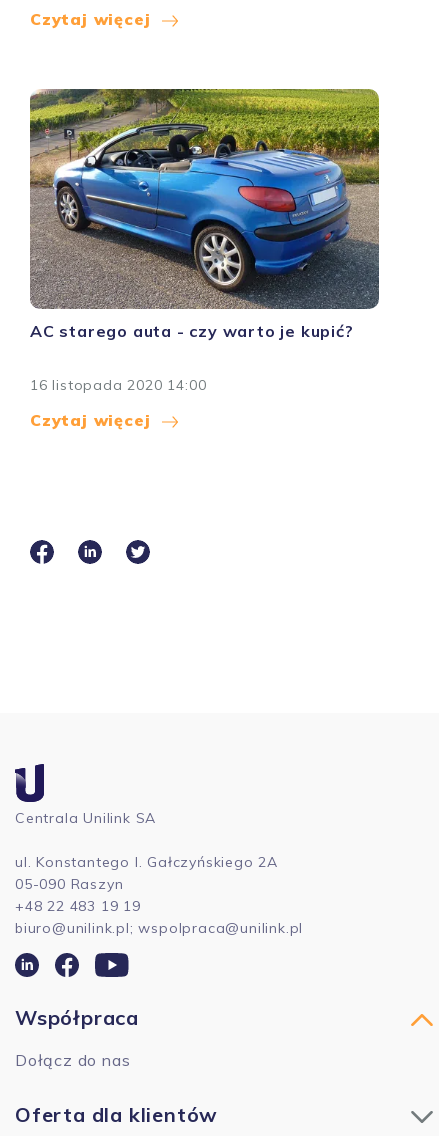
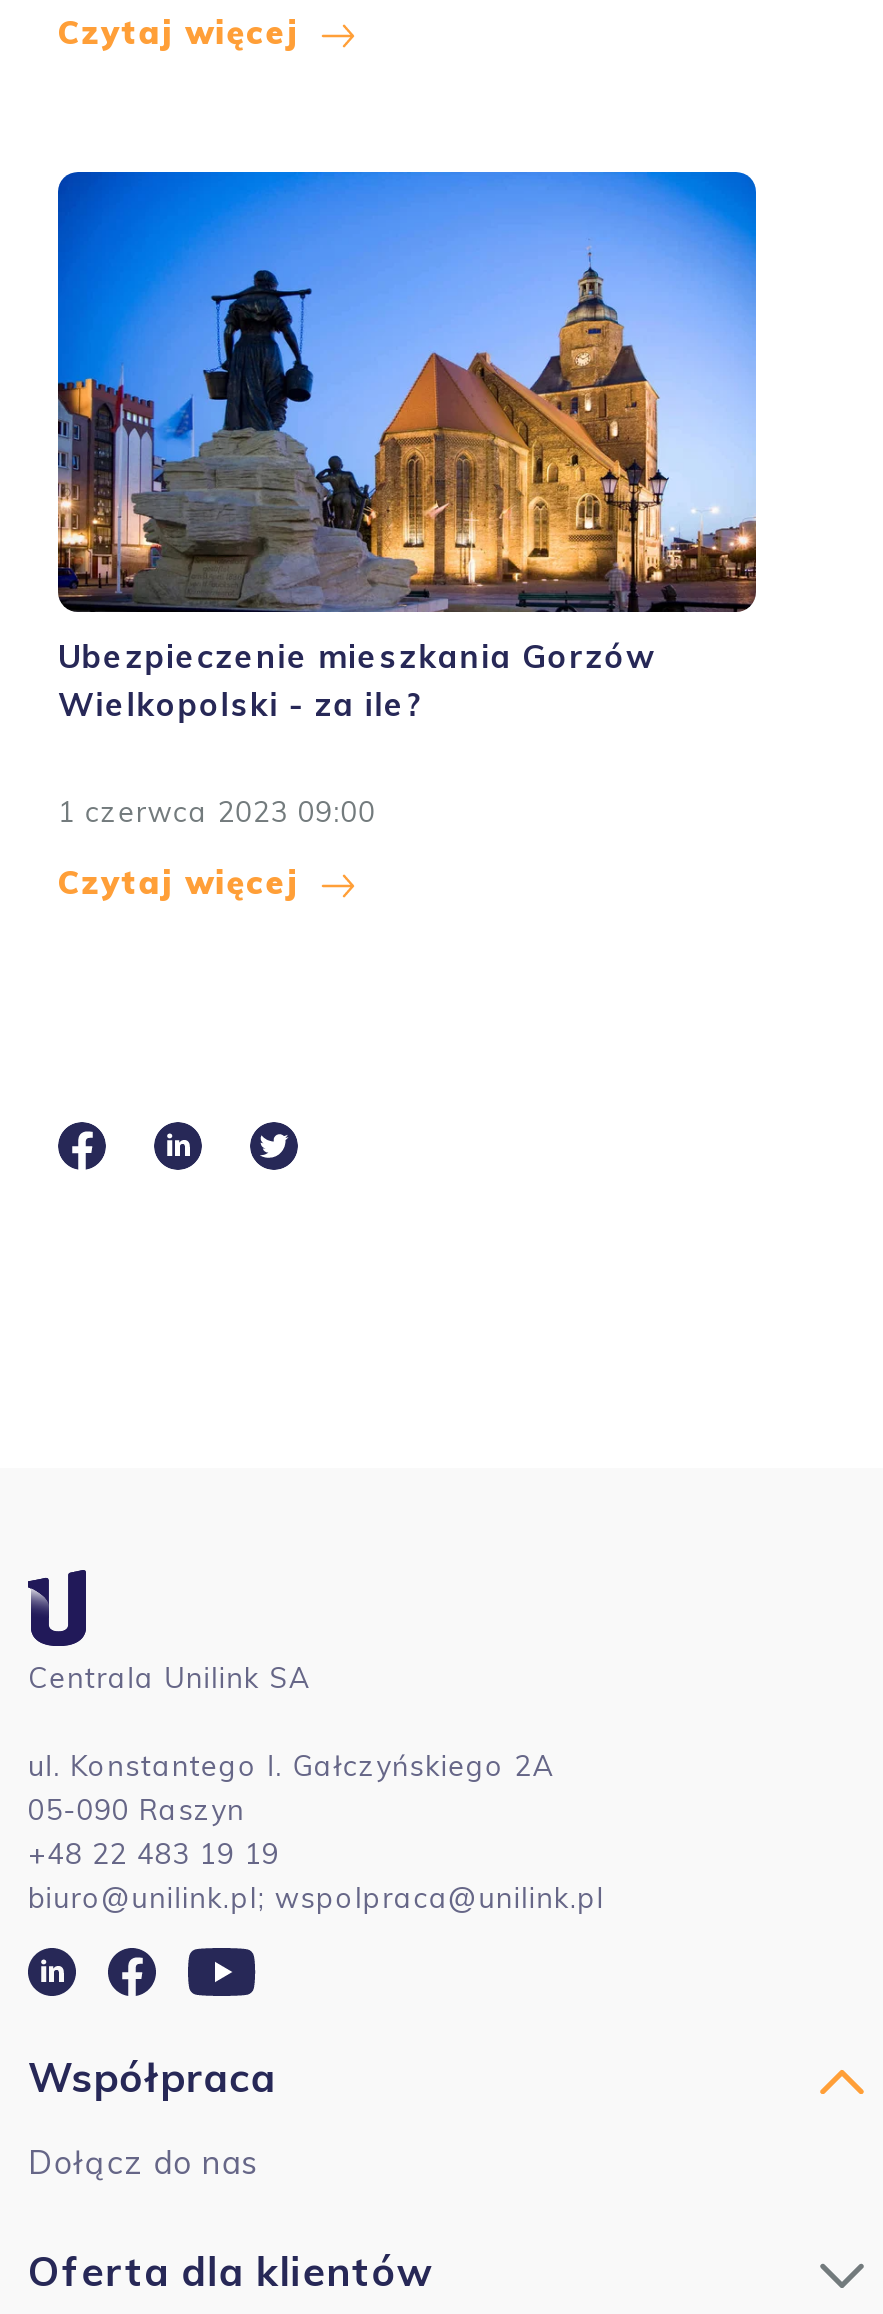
- [image]
- AC starego auta - czy warto je kupić?
+ [image]
+ Ubezpieczenie mieszkania Gorzów
+ Wielkopolski - za ile?

- 16 listopada 2020 14:00
+ 1 czerwca 2023 09:00
